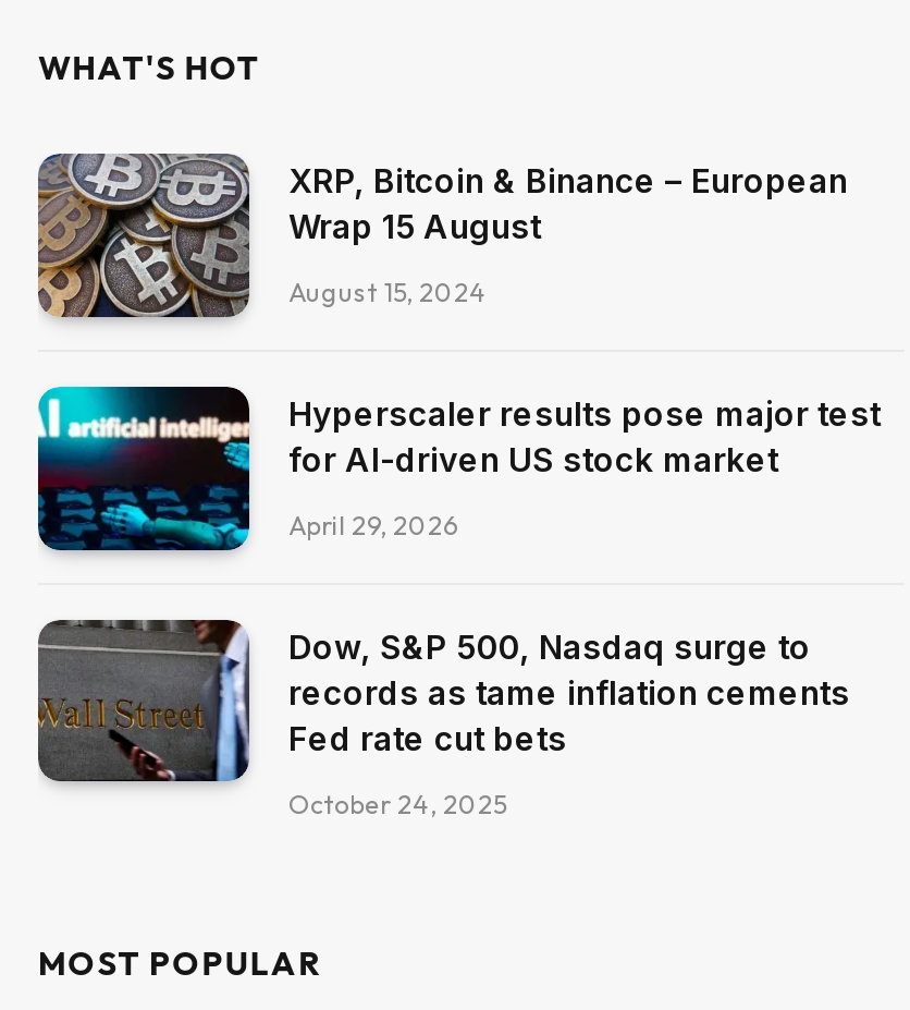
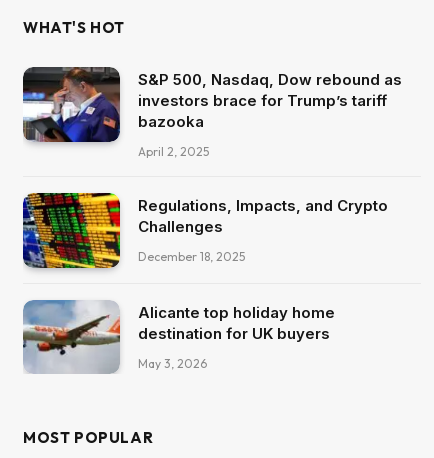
- [image]
- XRP, Bitcoin & Binance – European
- Wrap 15 August
+ [image]
+ S&P 500, Nasdaq, Dow rebound as
+ investors brace for Trump’s tariff
+ bazooka

- August 15, 2024
+ April 2, 2025

- [image]
- Hyperscaler results pose major test
- for AI-driven US stock market
+ [image]
+ Regulations, Impacts, and Crypto
+ Challenges

- April 29, 2026
+ December 18, 2025

- [image]
- Dow, S&P 500, Nasdaq surge to
- records as tame inflation cements
- Fed rate cut bets
+ [image]
+ Alicante top holiday home
+ destination for UK buyers

- October 24, 2025
+ May 3, 2026
